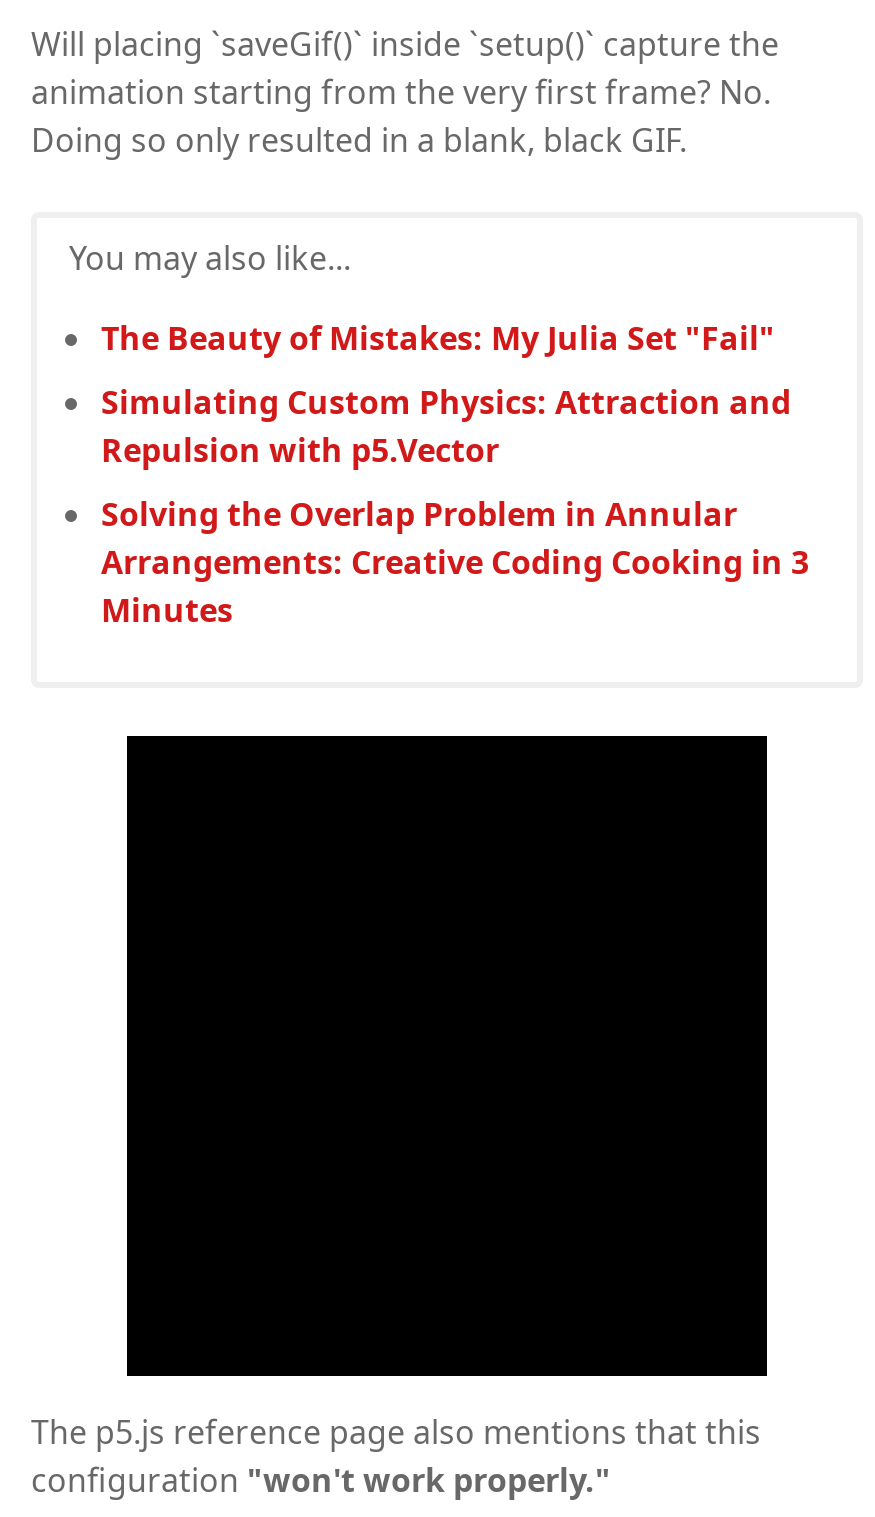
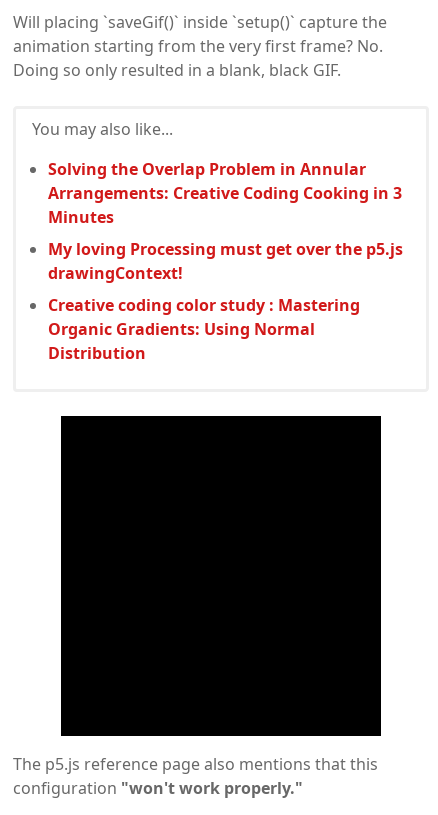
- The Beauty of Mistakes: My Julia Set "Fail"
- Simulating Custom Physics: Attraction and
- Repulsion with p5.Vector

moved up: Solving the Overlap Problem in Annular | Arrangements: Creative Coding Cooking in 3 | Minutes

+ My loving Processing must get over the p5.js
+ drawingContext!
+ Creative coding color study : Mastering
+ Organic Gradients: Using Normal
+ Distribution
